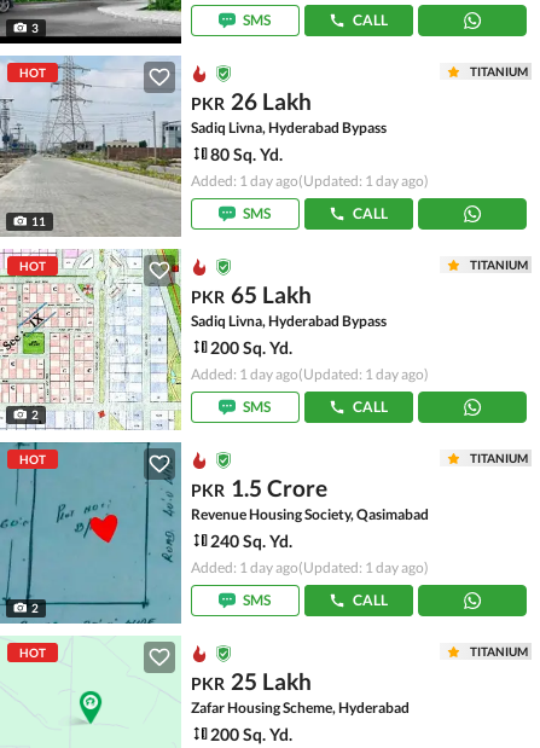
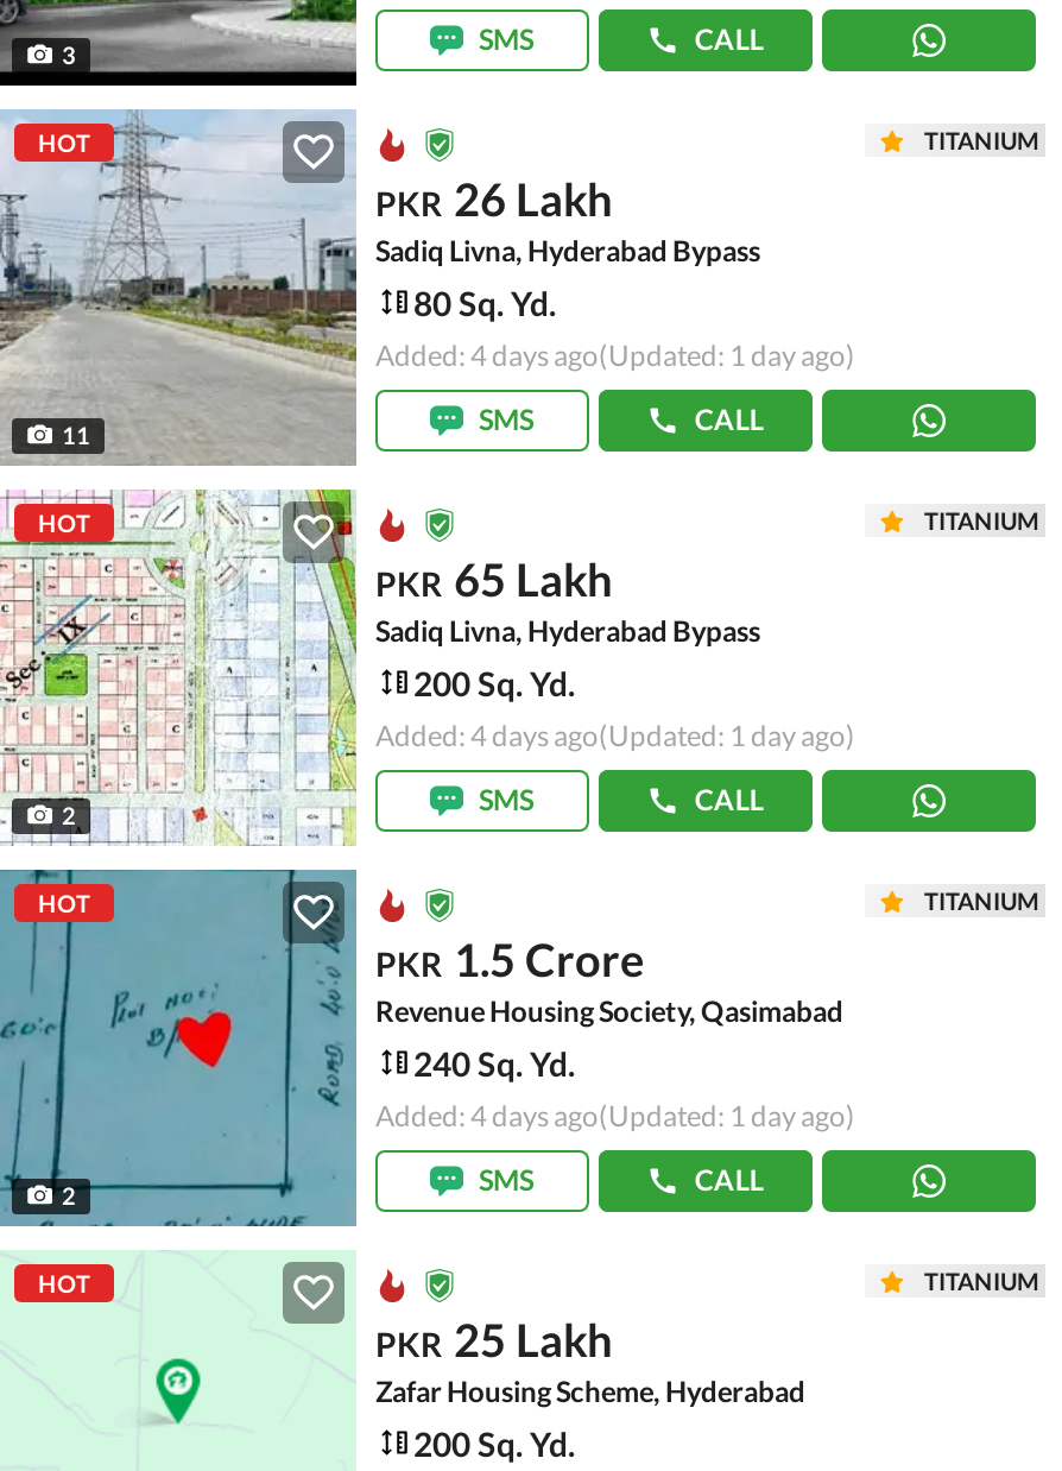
- Added: 1 day ago(Updated: 1 day ago)
+ Added: 4 days ago(Updated: 1 day ago)

- Added: 1 day ago(Updated: 1 day ago)
+ Added: 4 days ago(Updated: 1 day ago)

- Added: 1 day ago(Updated: 1 day ago)
+ Added: 4 days ago(Updated: 1 day ago)
